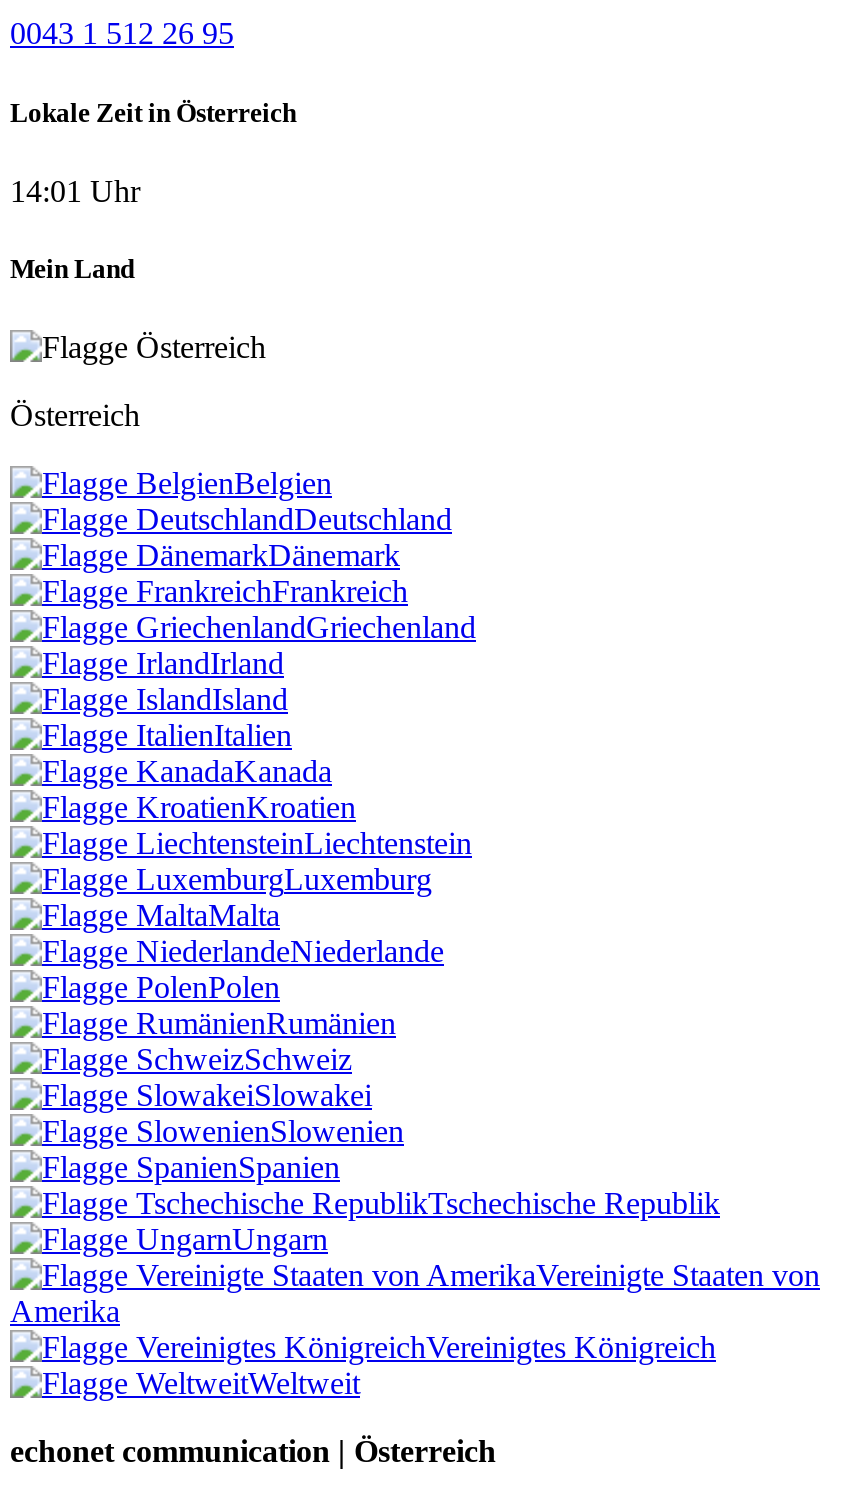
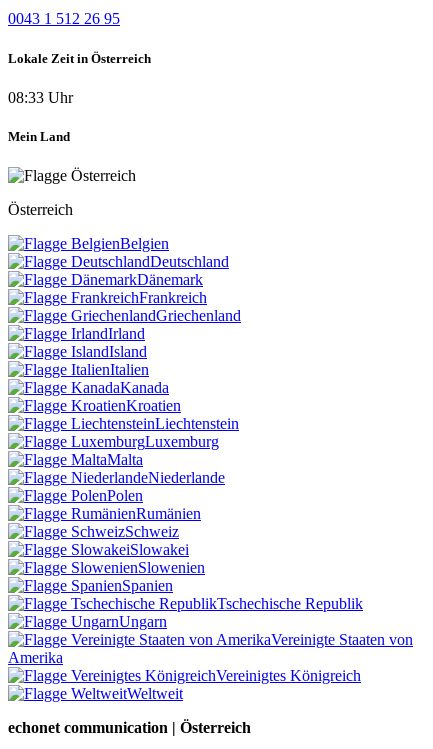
- 14:01 Uhr
+ 08:33 Uhr
